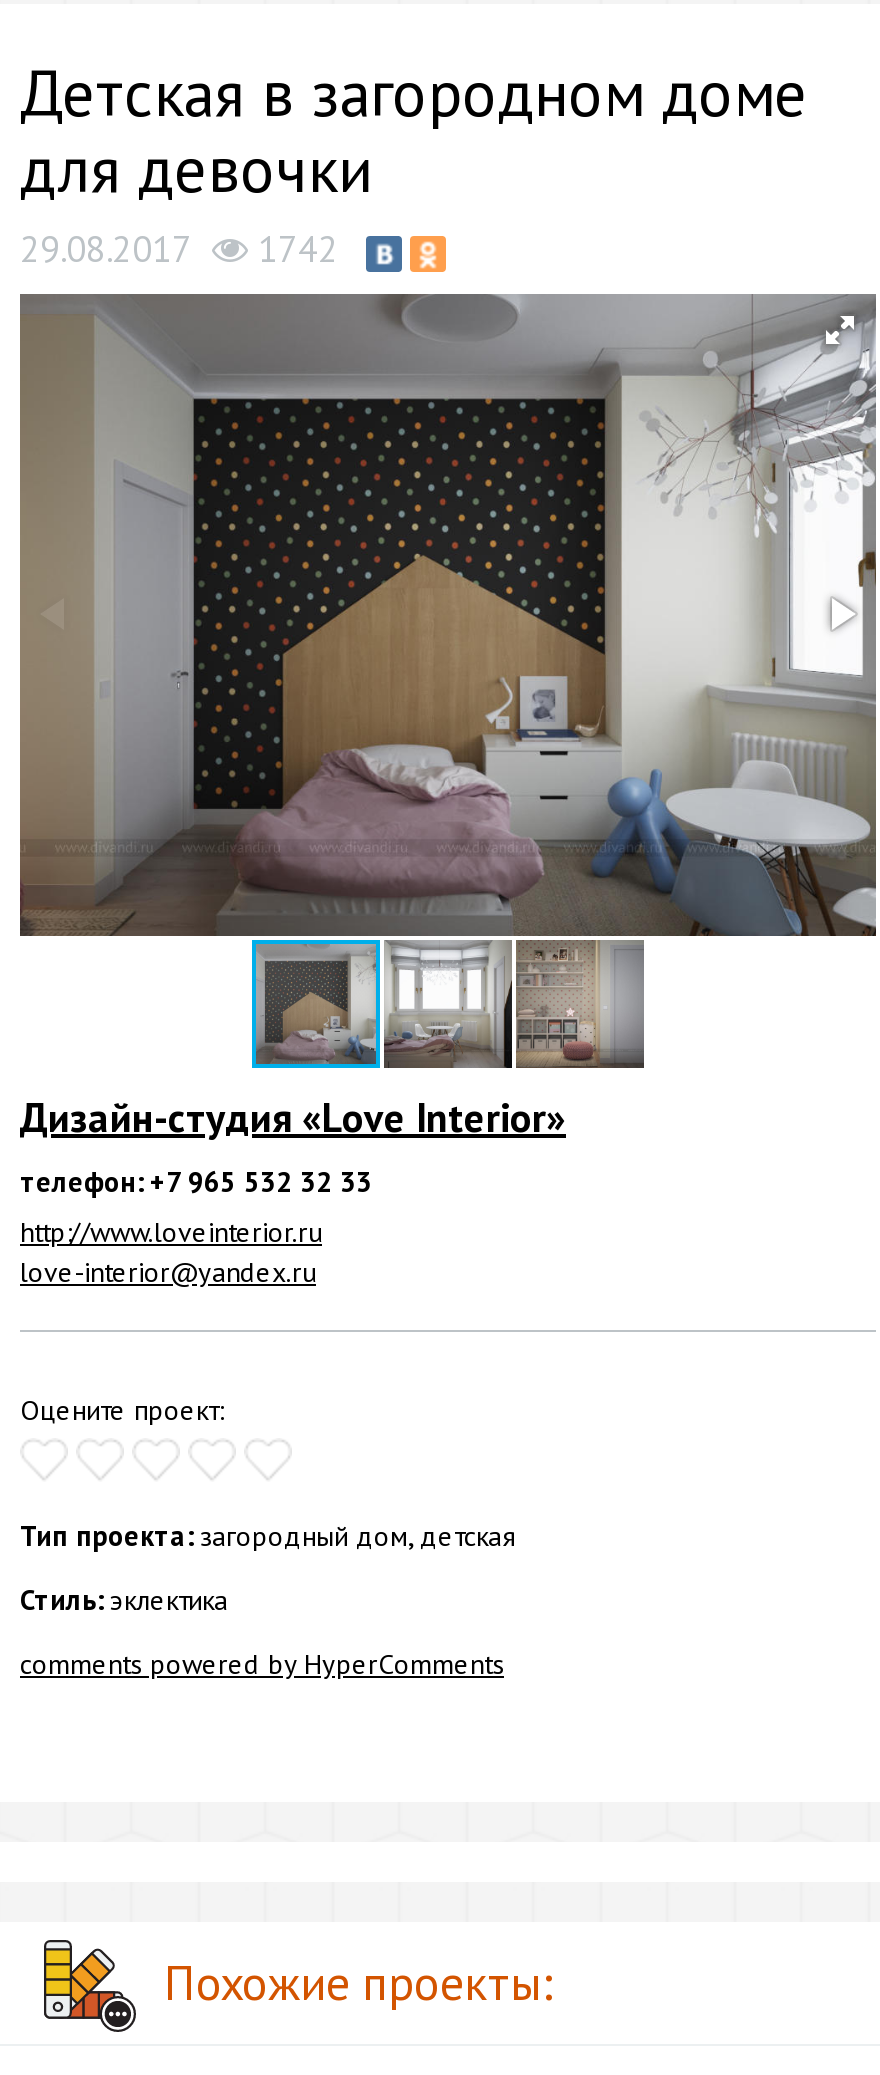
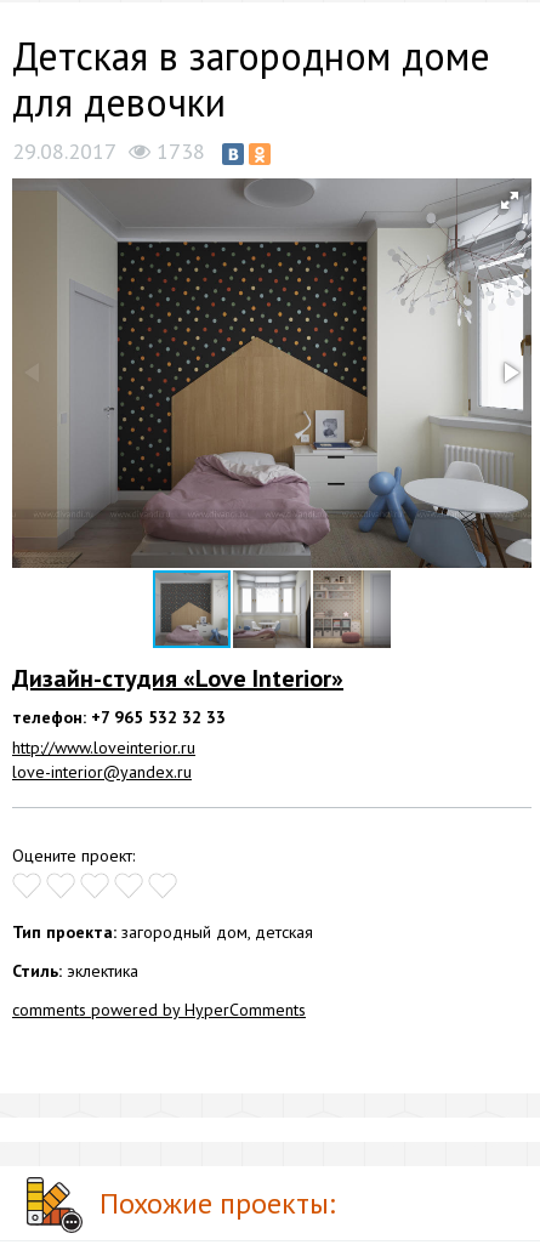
- 29.08.2017 1742
+ 29.08.2017 1738
